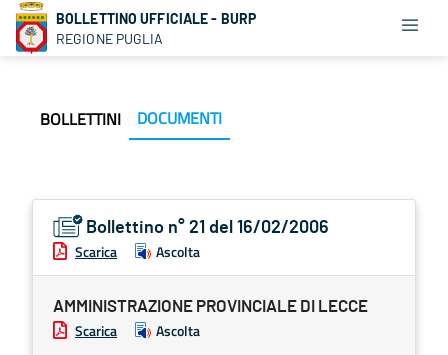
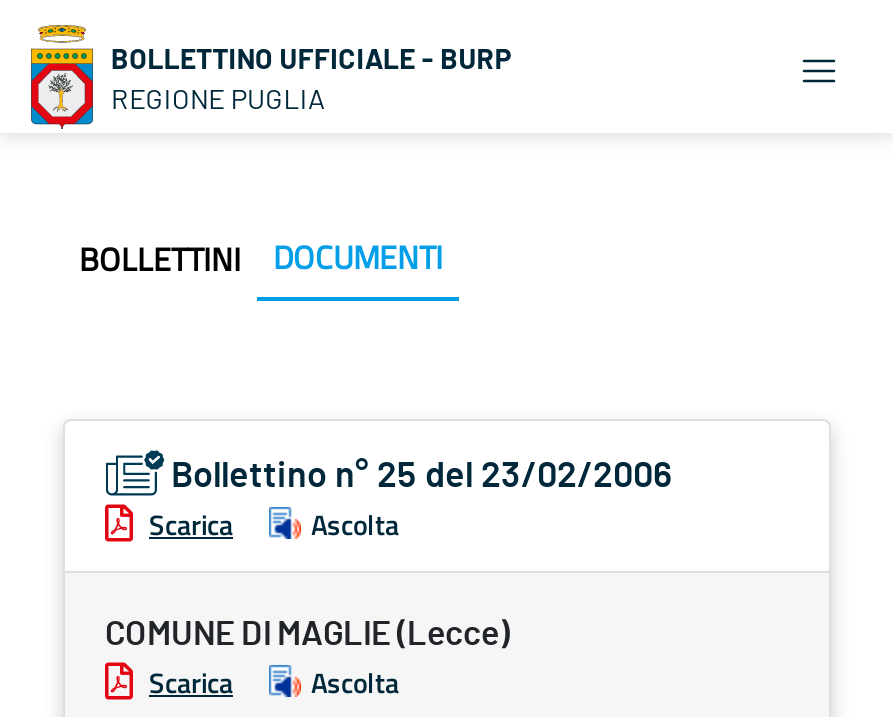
- Bollettino n° 21 del 16/02/2006
+ Bollettino n° 25 del 23/02/2006

- AMMINISTRAZIONE PROVINCIALE DI LECCE
+ COMUNE DI MAGLIE (Lecce)
